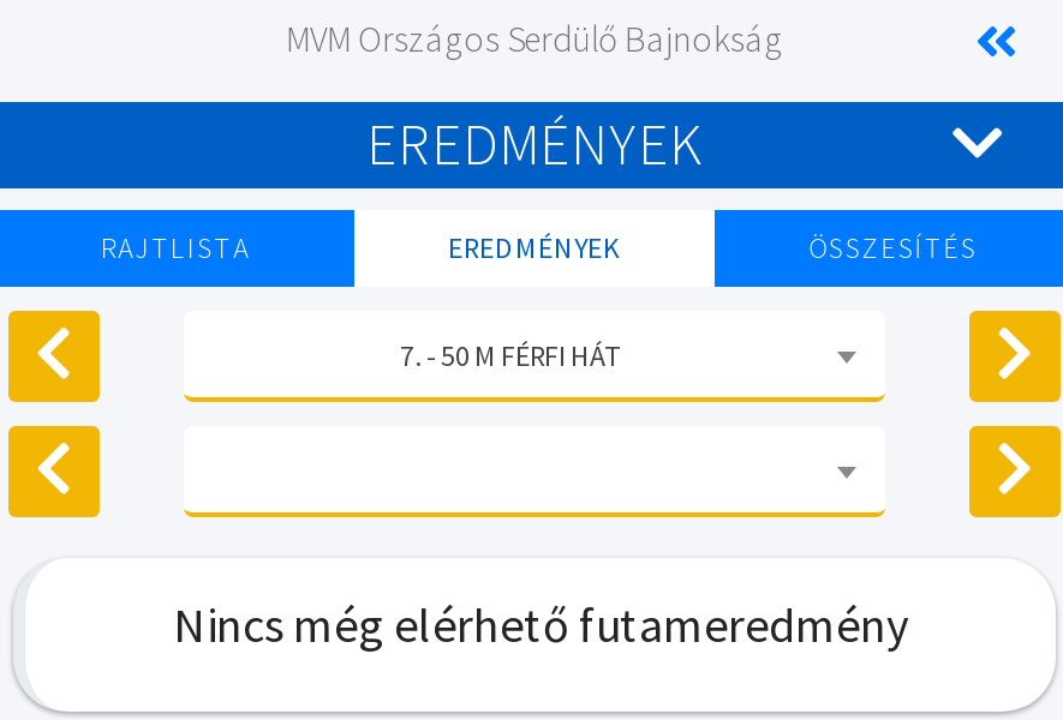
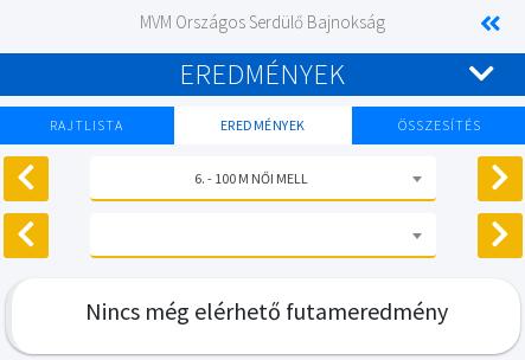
- 7. - 50 M FÉRFI HÁT
+ 6. - 100 M NŐI MELL
